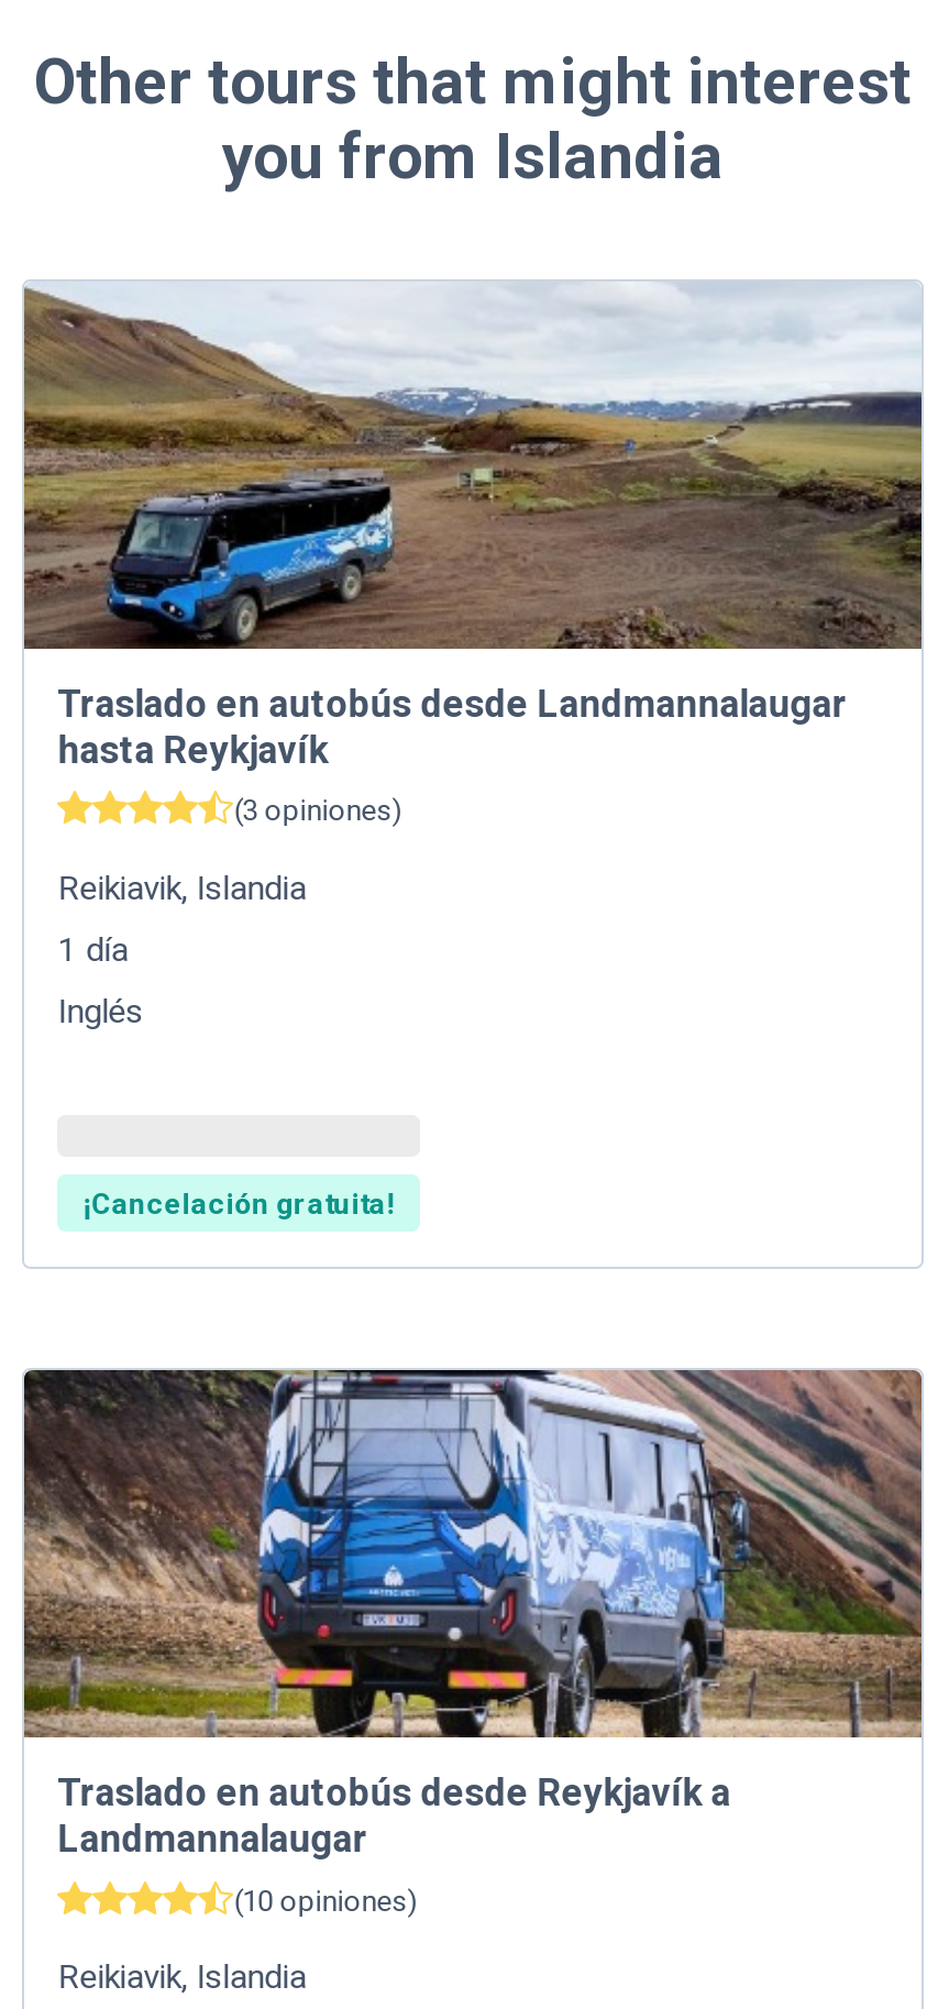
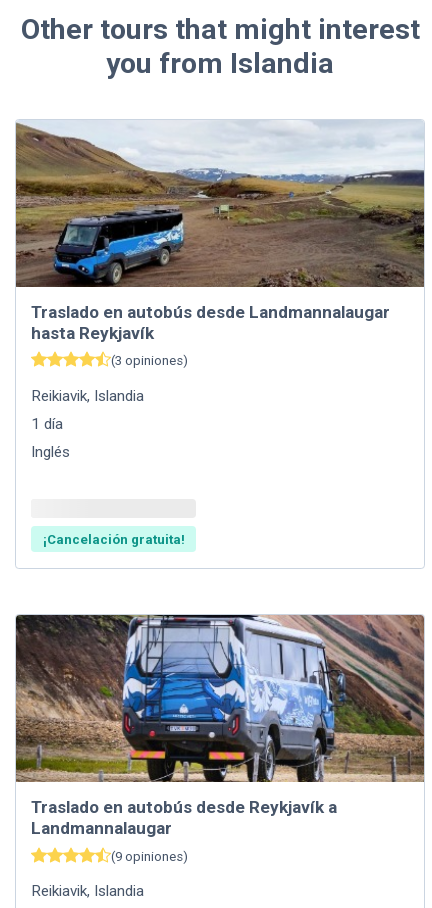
- (10 opiniones)
+ (9 opiniones)
